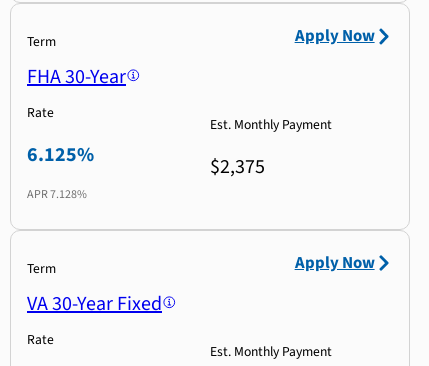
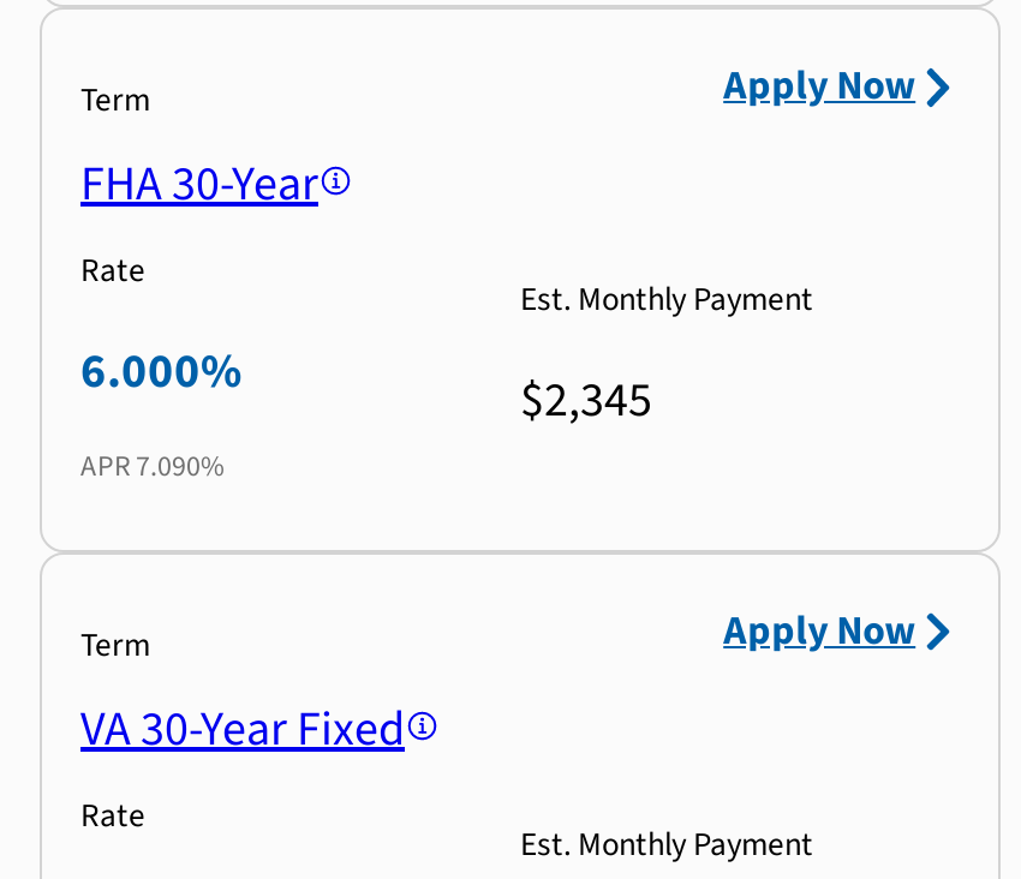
- 6.125%
+ 6.000%

- $2,375
+ $2,345

- APR 7.128%
+ APR 7.090%
